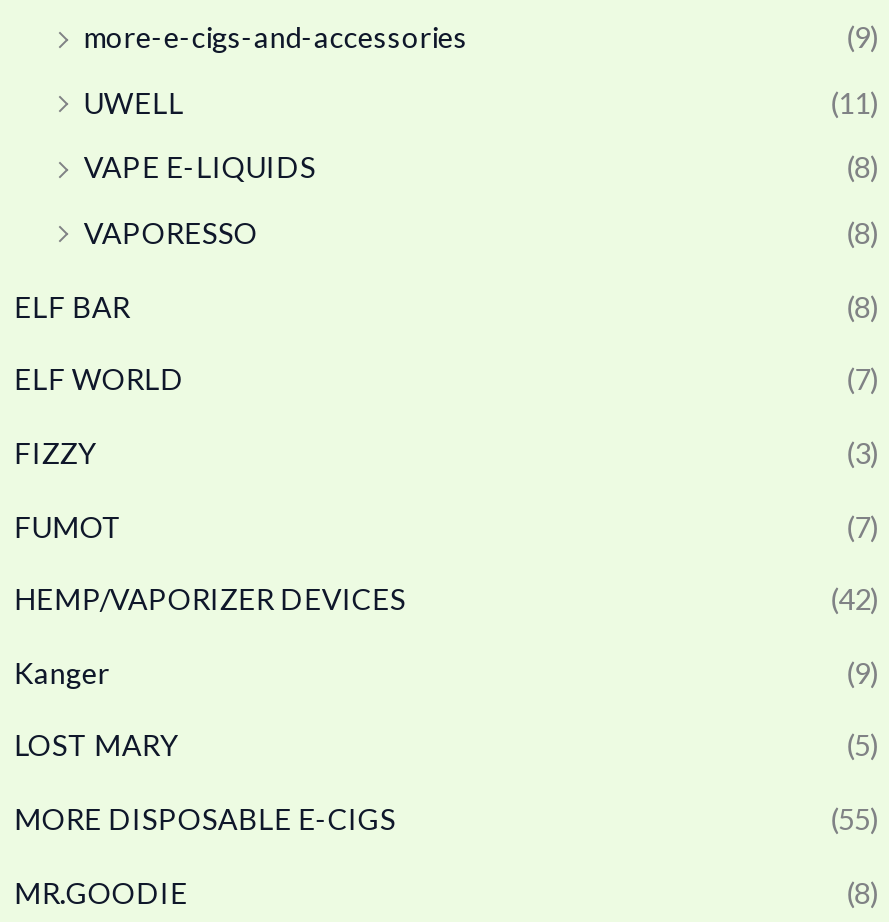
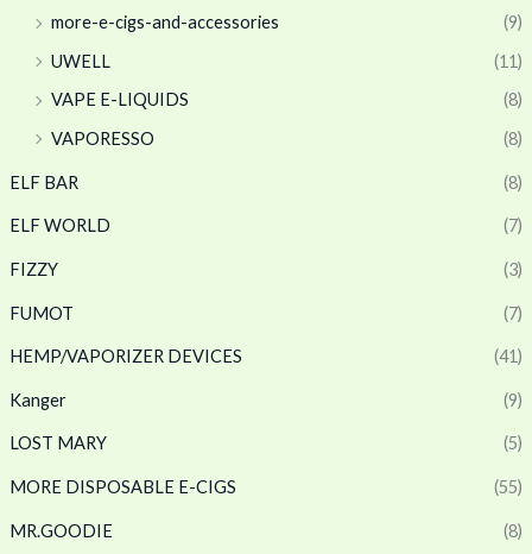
- (42)
+ (41)
